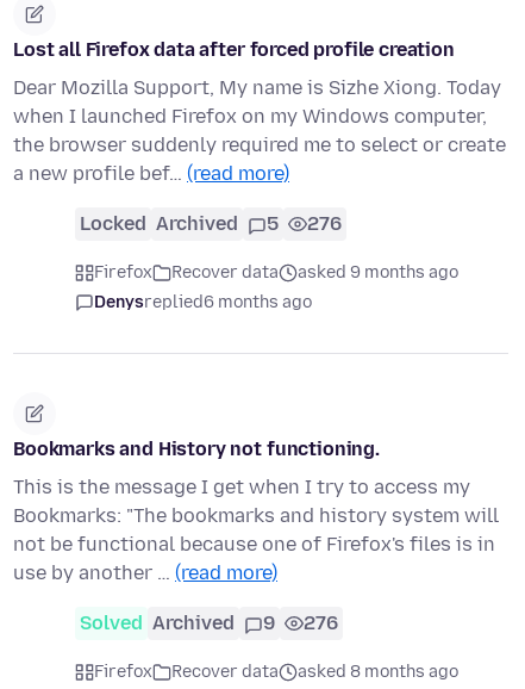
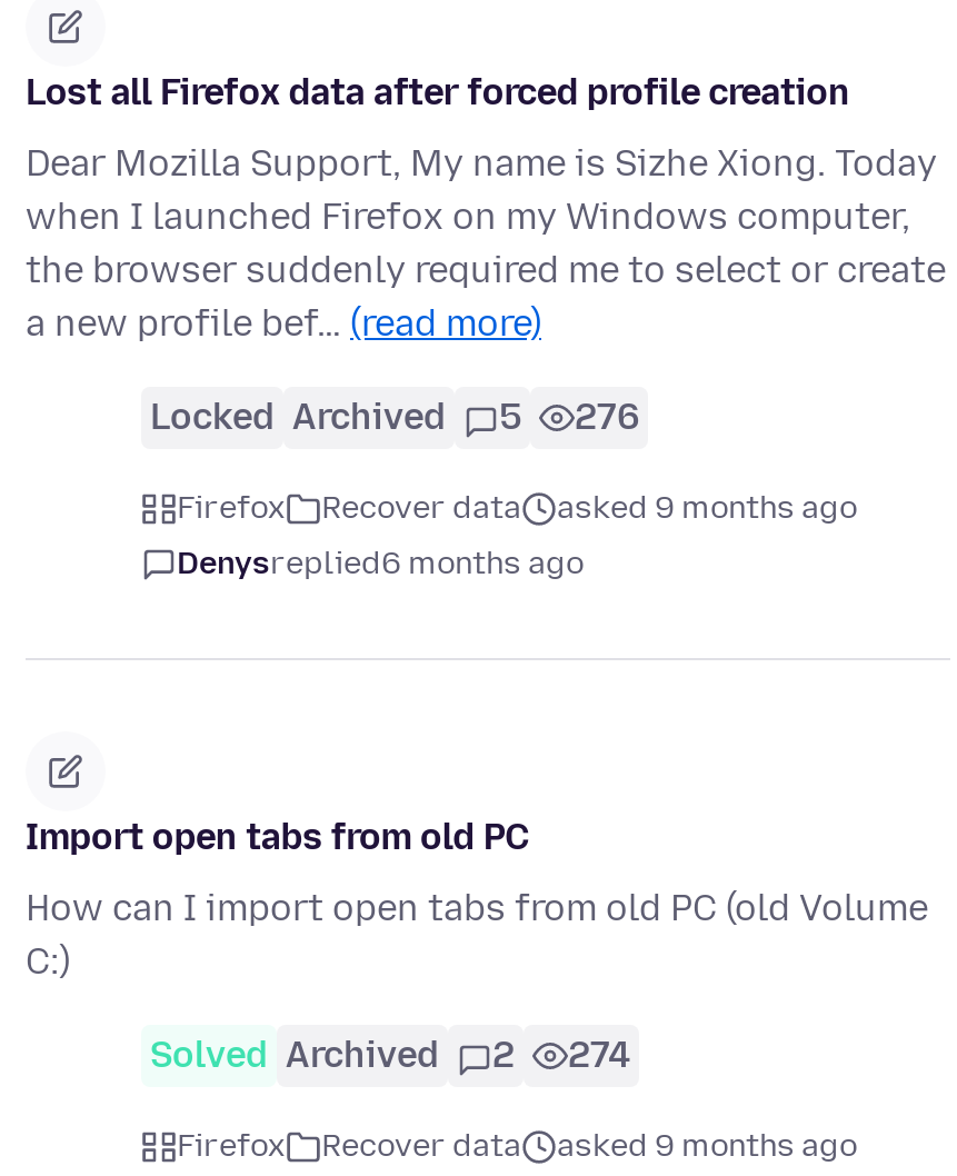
- Bookmarks and History not functioning.
+ Import open tabs from old PC

- This is the message I get when I try to access my
- Bookmarks: "The bookmarks and history system will
- not be functional because one of Firefox's files is in
- use by another … (read more)
+ How can I import open tabs from old PC (old Volume
+ C:)

- 9
+ 2

- 276
+ 274

- asked 8 months ago
+ asked 9 months ago
